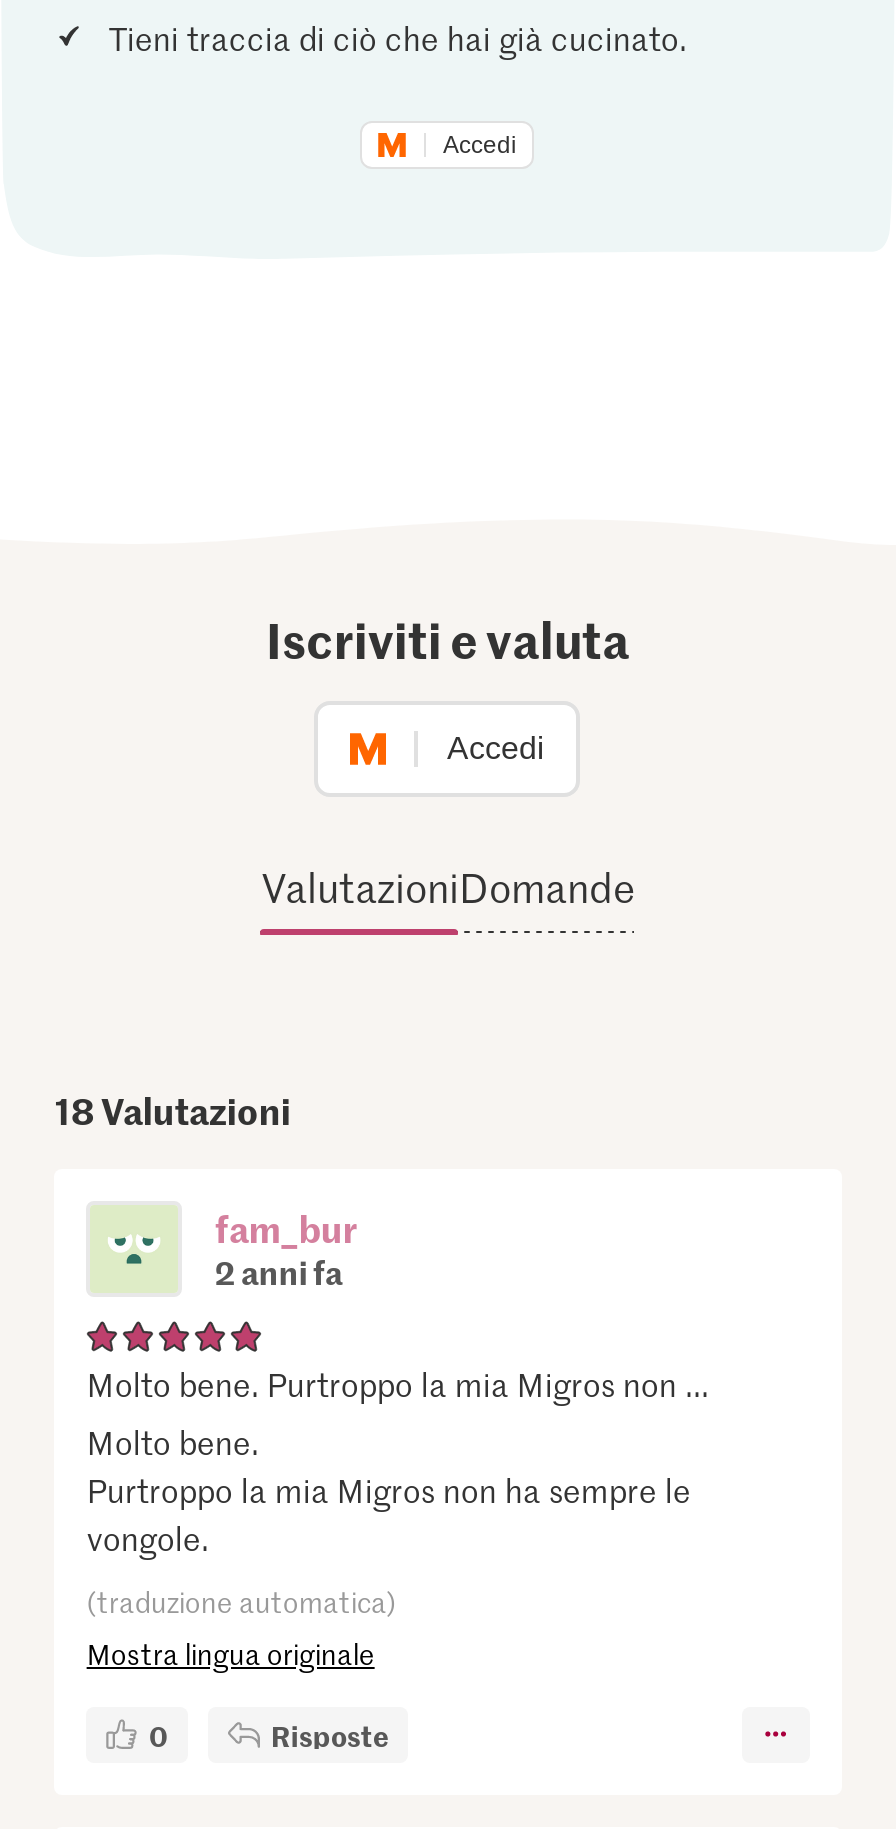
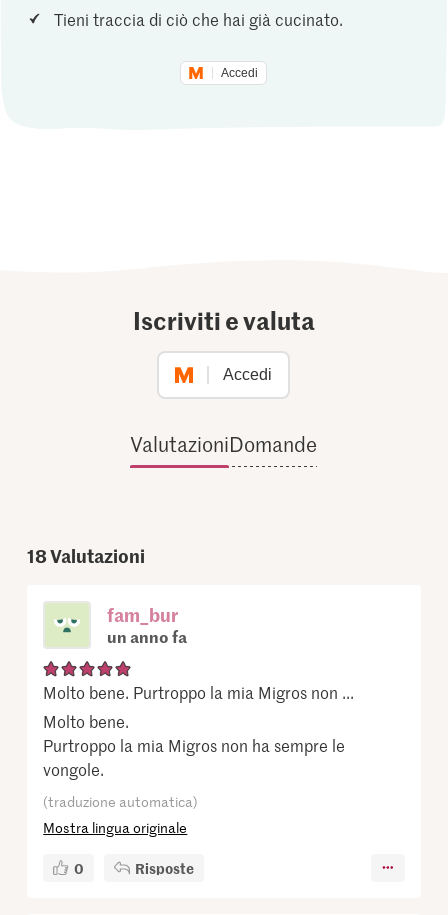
- 2 anni fa
+ un anno fa
